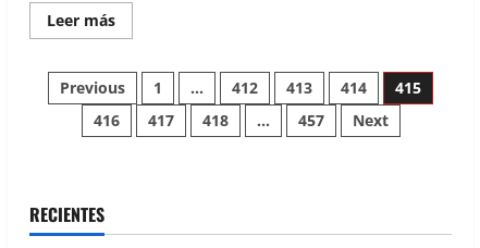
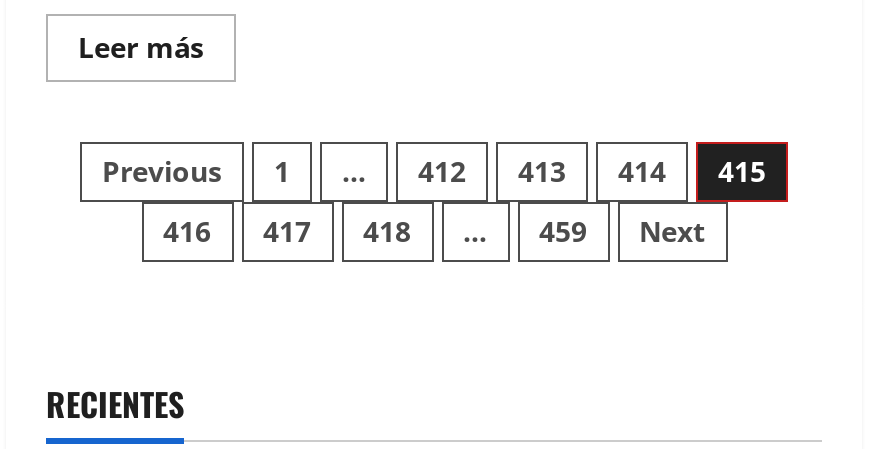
- 457
+ 459
